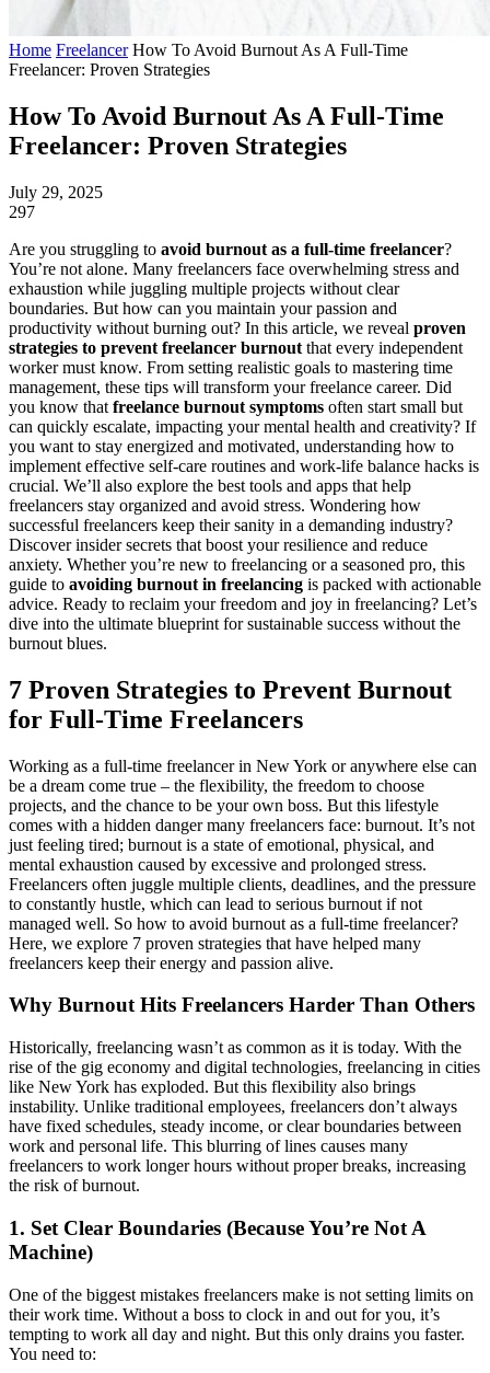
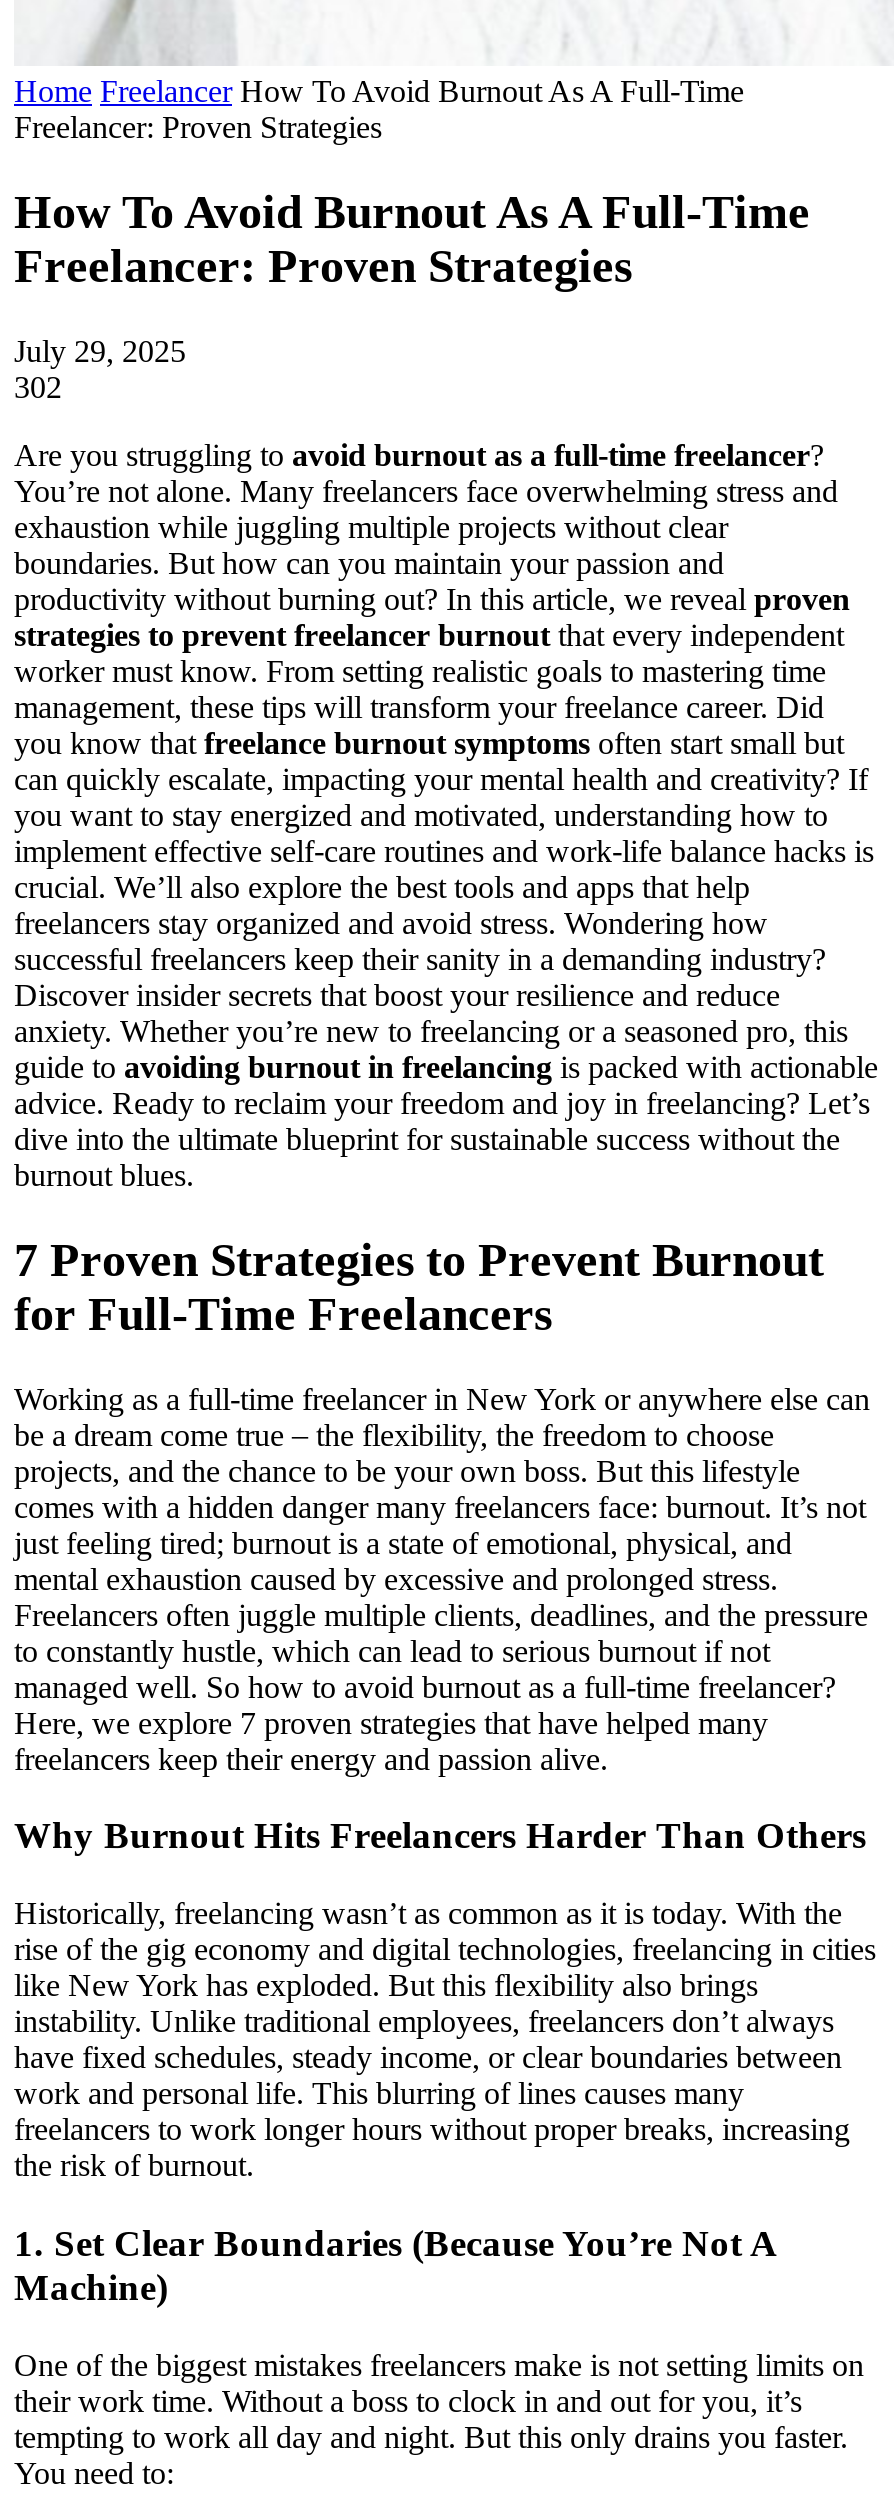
- 297
+ 302
